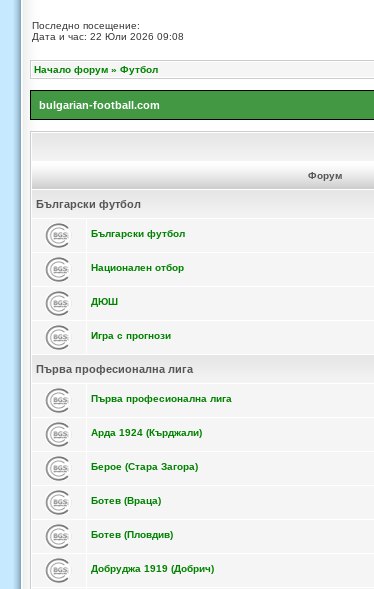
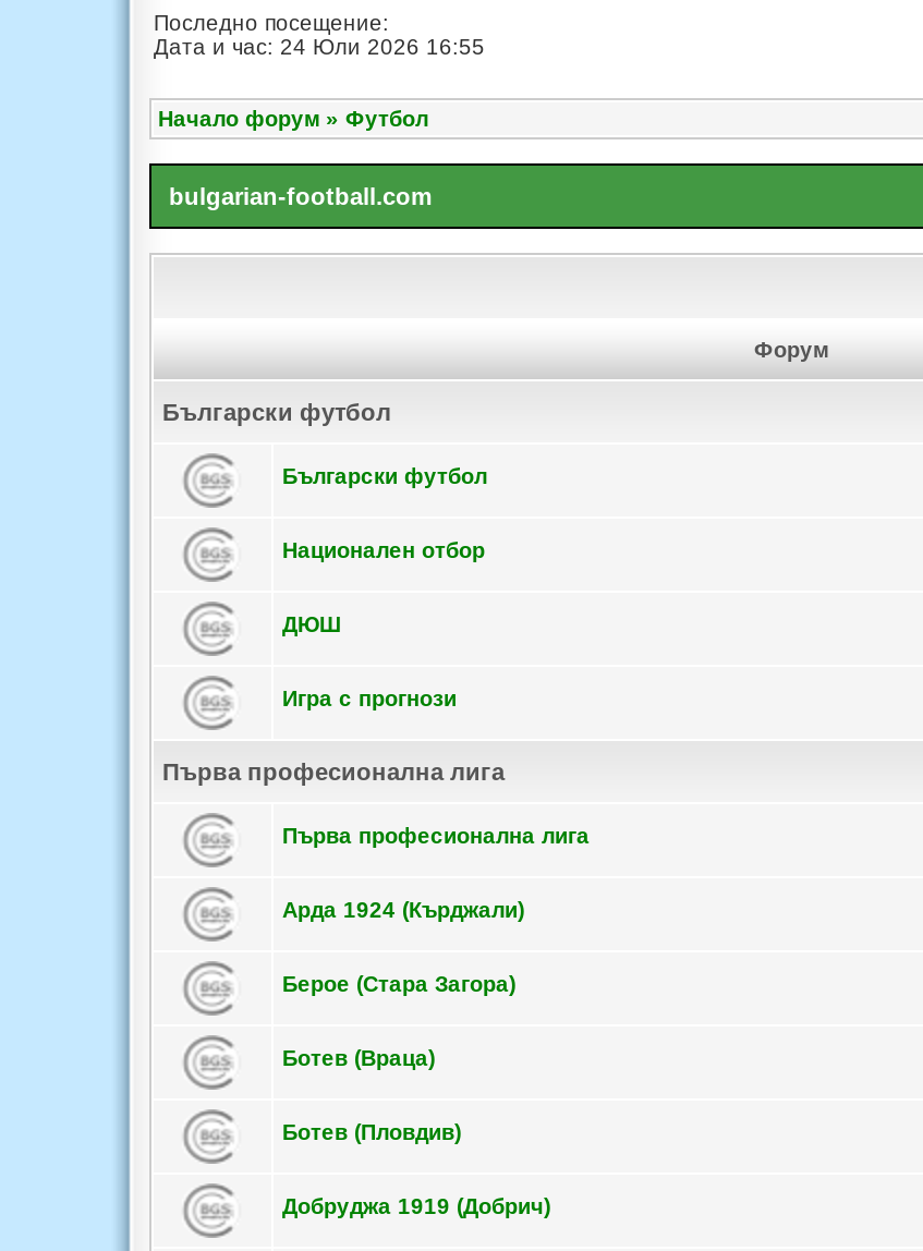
- Дата и час: 22 Юли 2026 09:08
+ Дата и час: 24 Юли 2026 16:55
